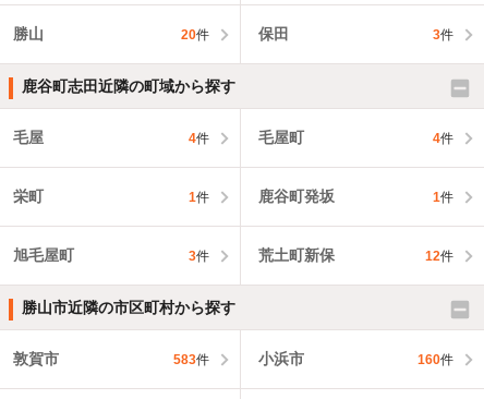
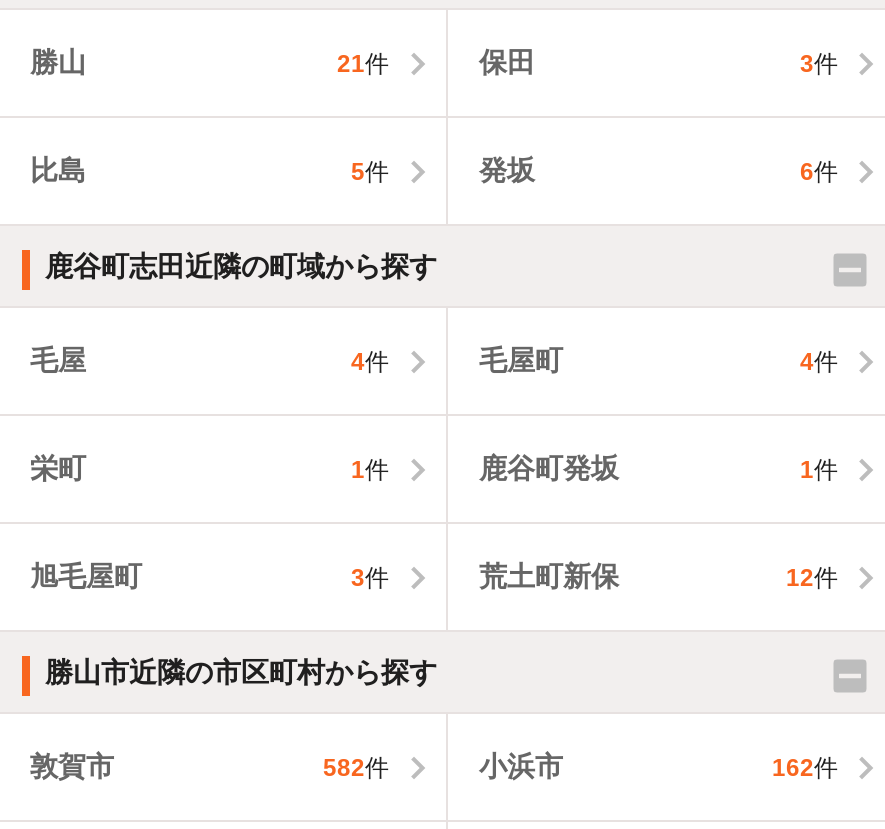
- 20件
+ 21件

+ 比島
+ 5件
+ 発坂
+ 6件

- 583件
+ 582件

- 160件
+ 162件
